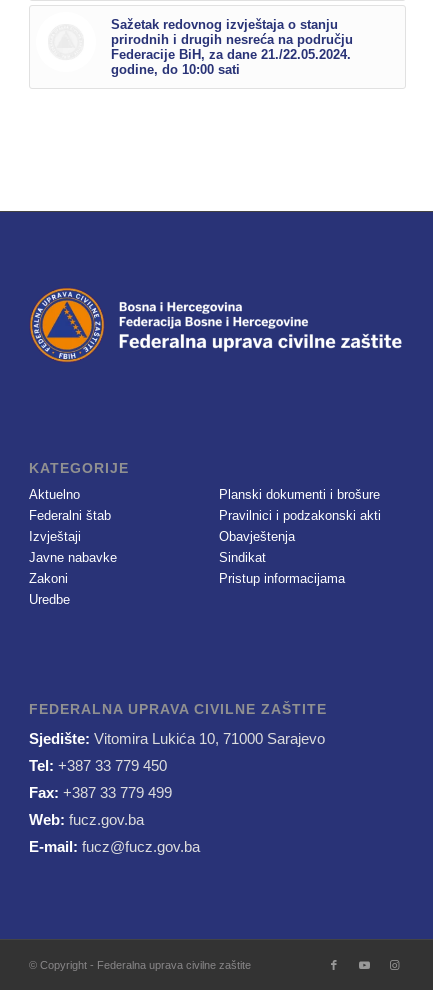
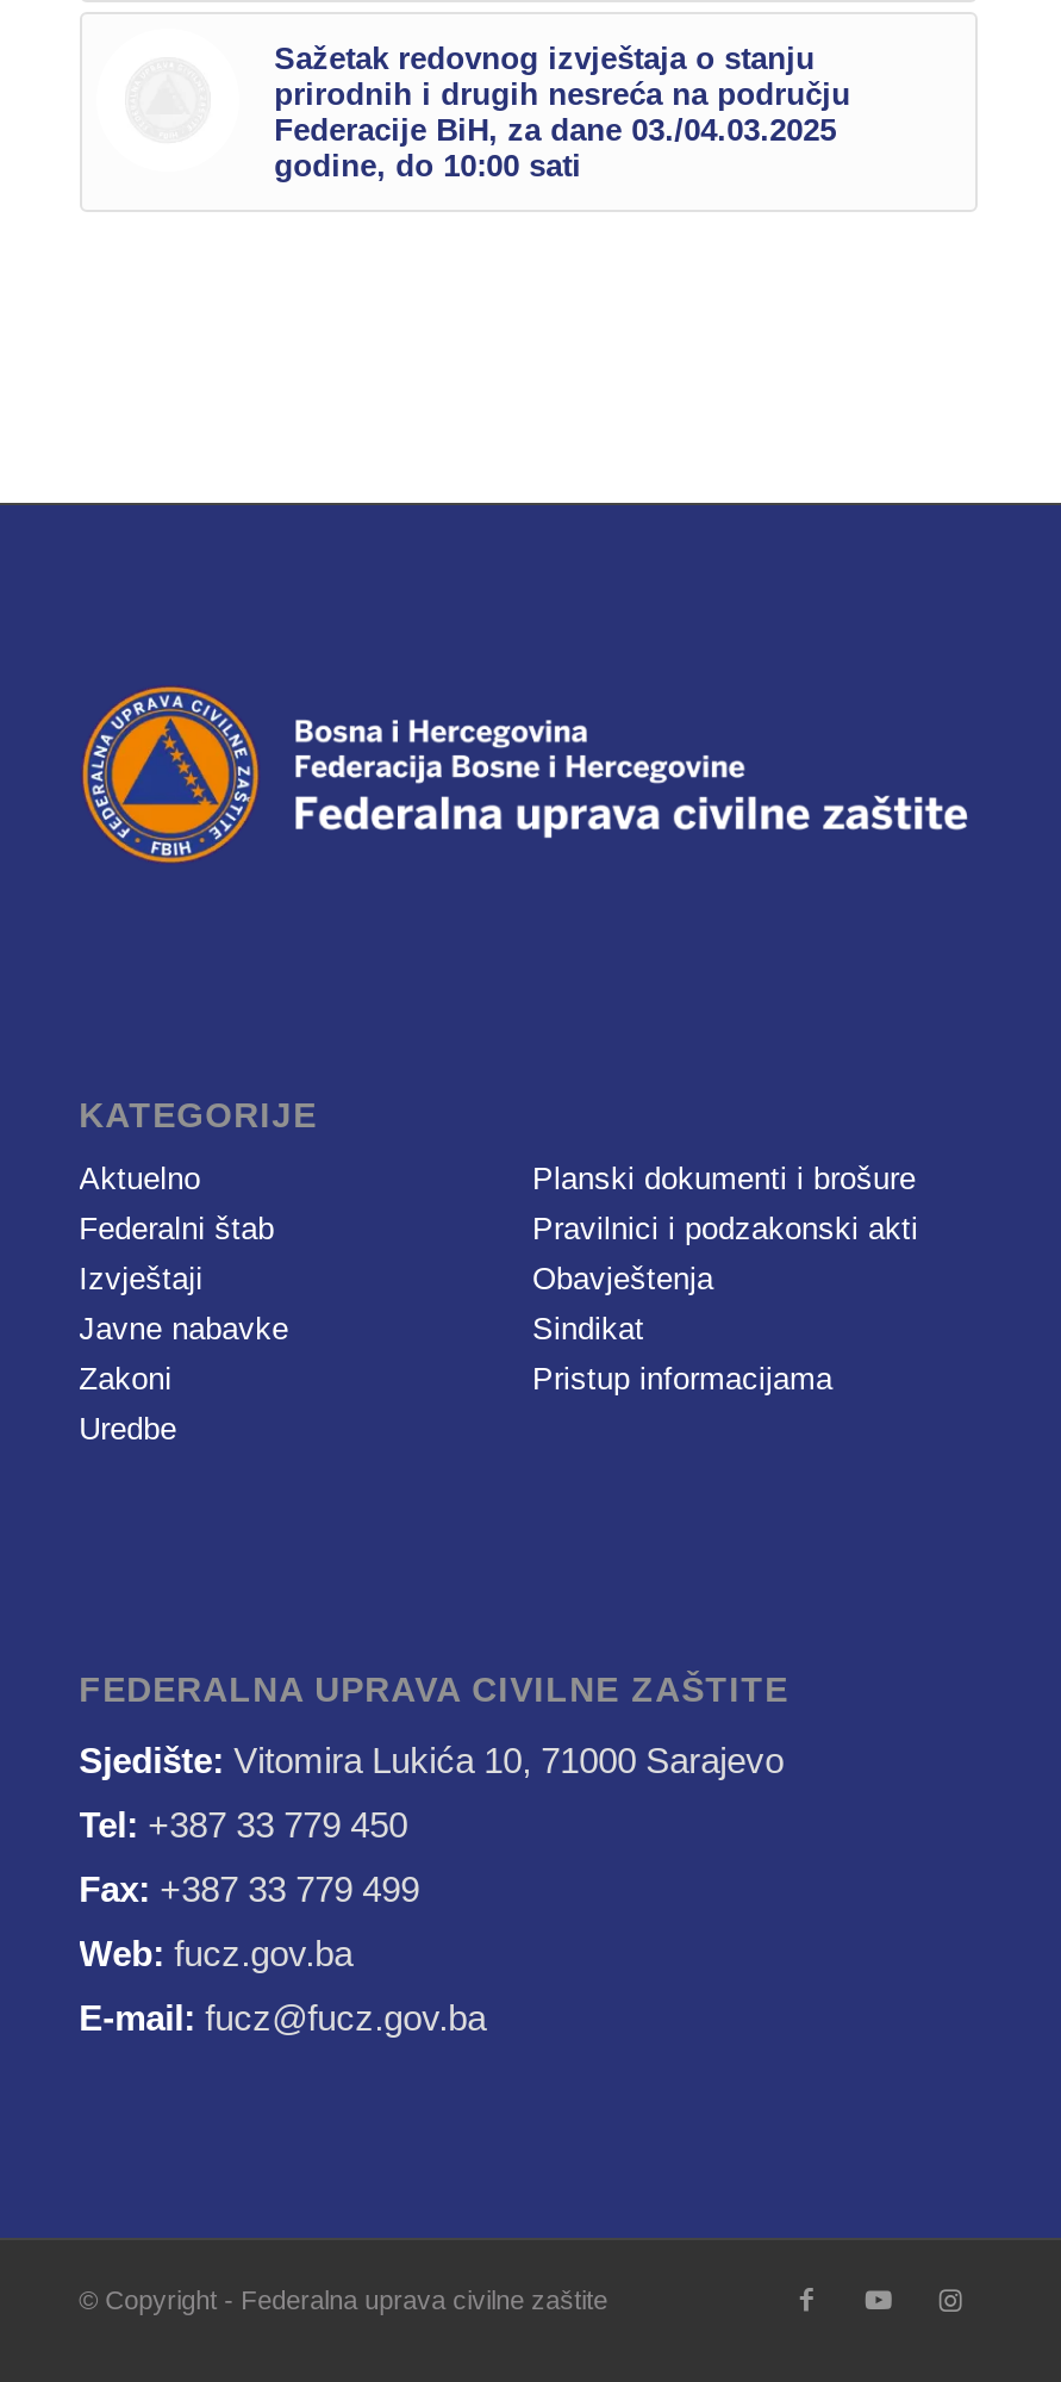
- Federacije BiH, za dane 21./22.05.2024.
+ Federacije BiH, za dane 03./04.03.2025
